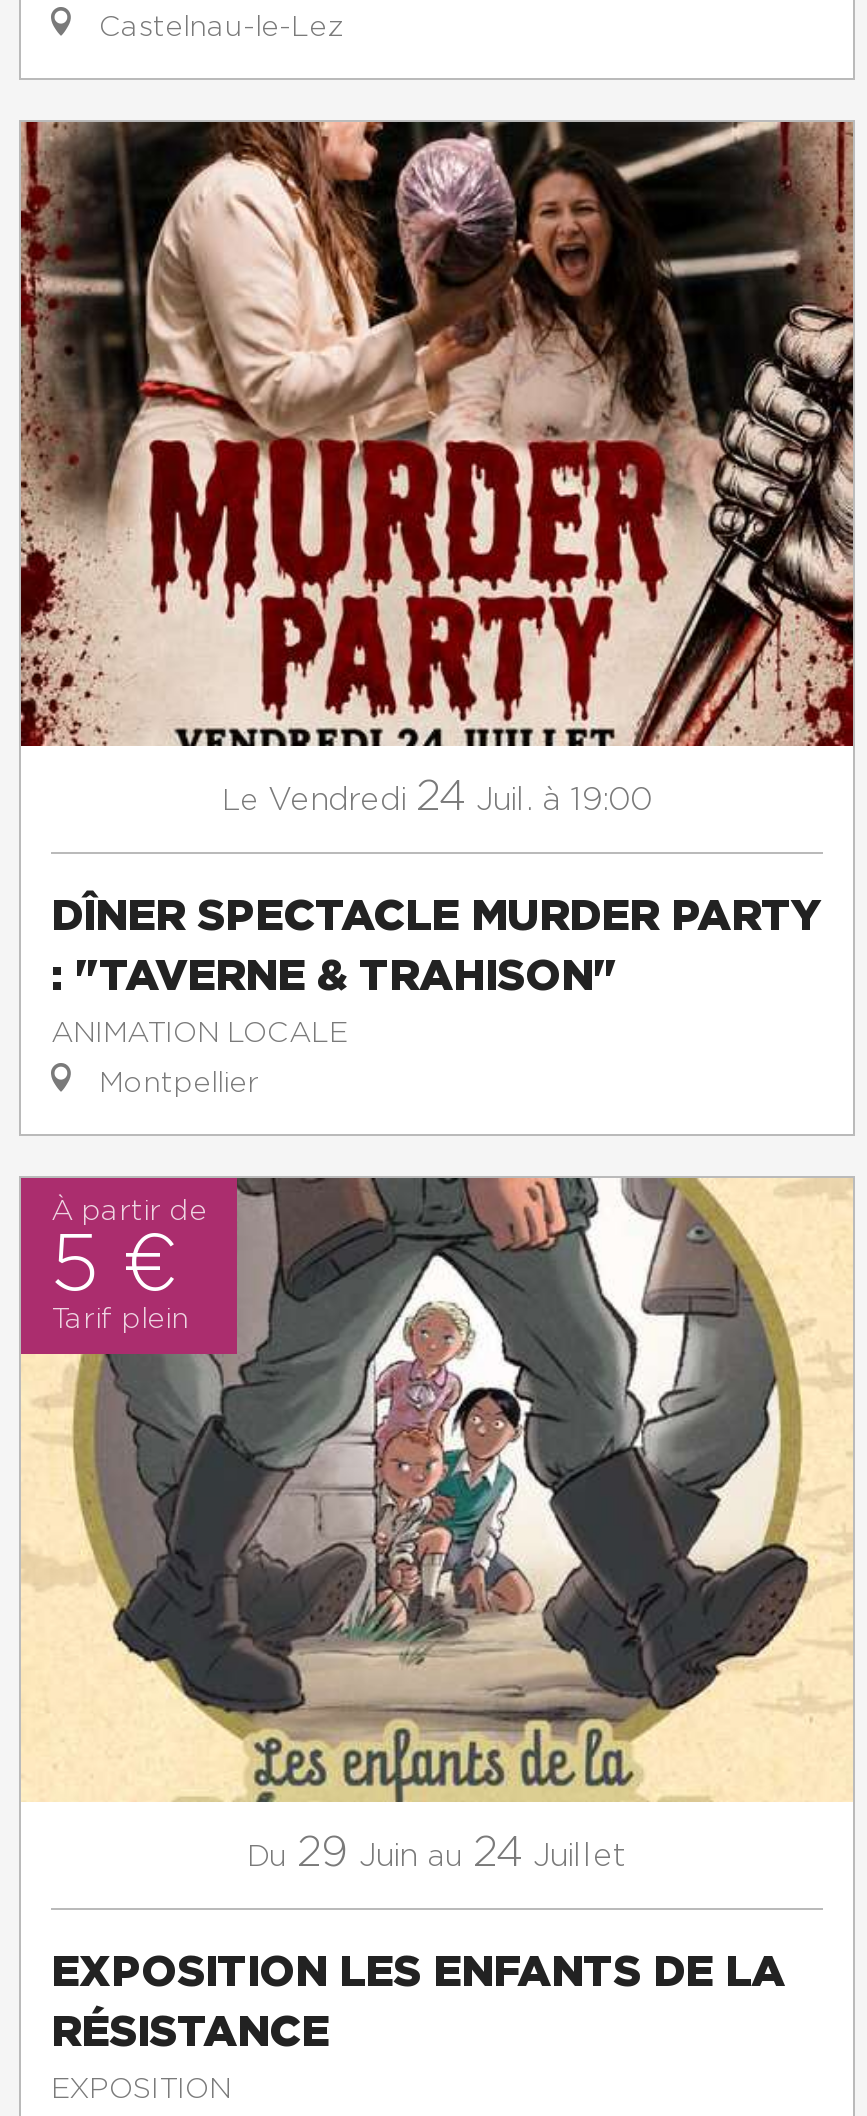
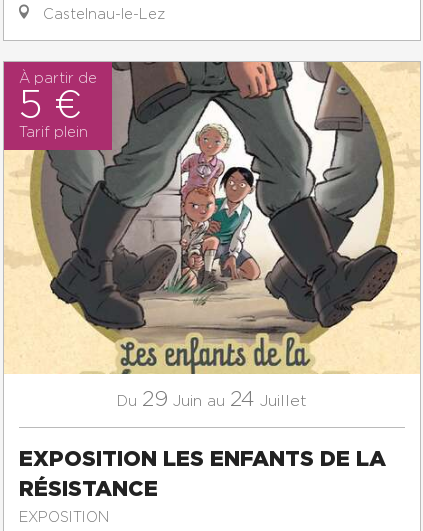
- [image]
- Le Vendredi 24 Juil. à 19:00
- DÎNER SPECTACLE MURDER PARTY
- : "TAVERNE & TRAHISON"
- ANIMATION LOCALE
- Montpellier
